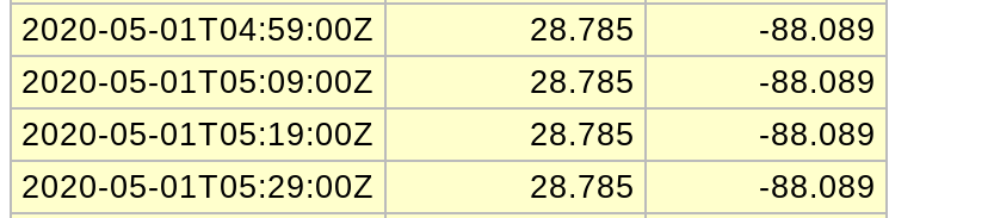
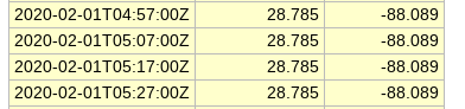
- 2020-05-01T04:59:00Z
+ 2020-02-01T04:57:00Z

- 2020-05-01T05:09:00Z
+ 2020-02-01T05:07:00Z

- 2020-05-01T05:19:00Z
+ 2020-02-01T05:17:00Z

- 2020-05-01T05:29:00Z
+ 2020-02-01T05:27:00Z
